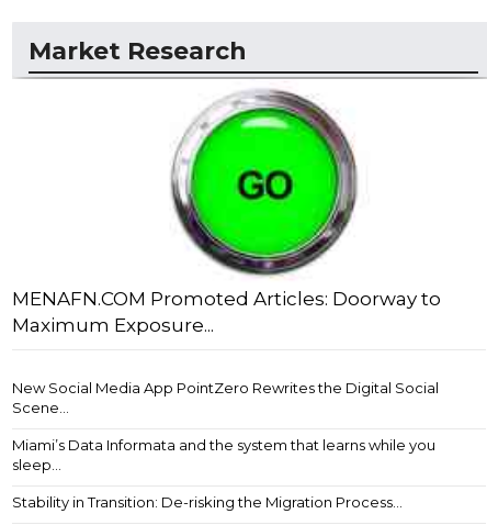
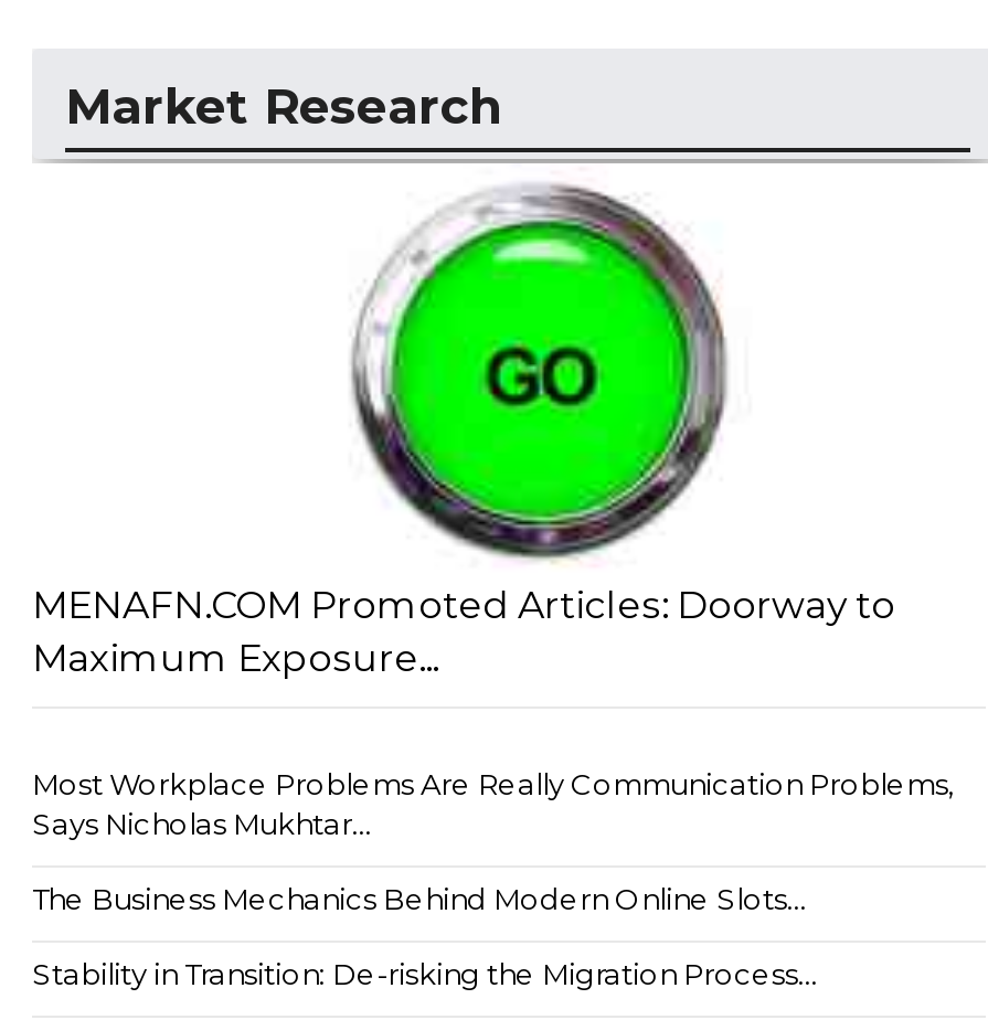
- New Social Media App PointZero Rewrites the Digital Social
- Scene...
+ Most Workplace Problems Are Really Communication Problems,
+ Says Nicholas Mukhtar...

- Miami’s Data Informata and the system that learns while you
- sleep...
+ The Business Mechanics Behind Modern Online Slots...
